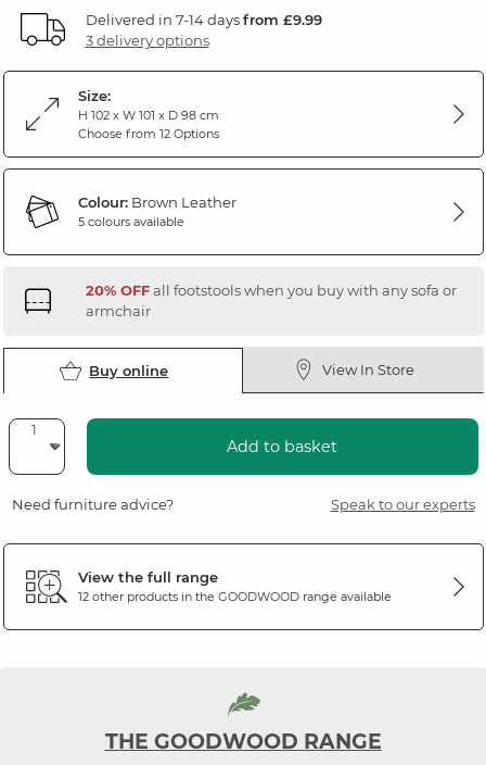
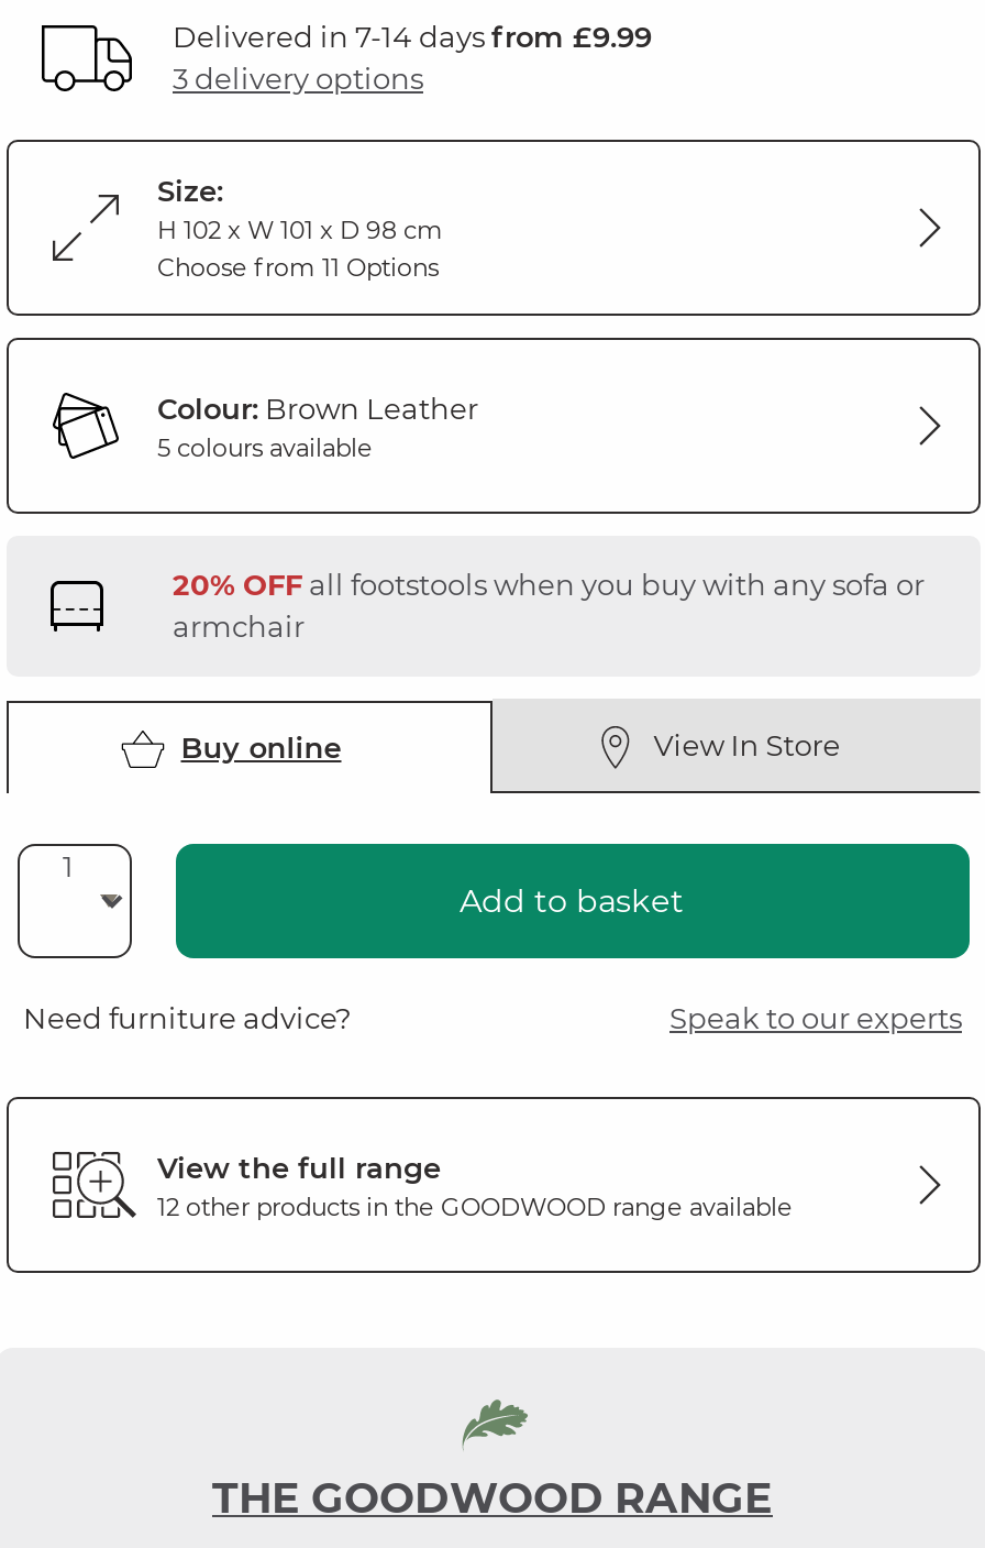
- Choose from 12 Options
+ Choose from 11 Options
